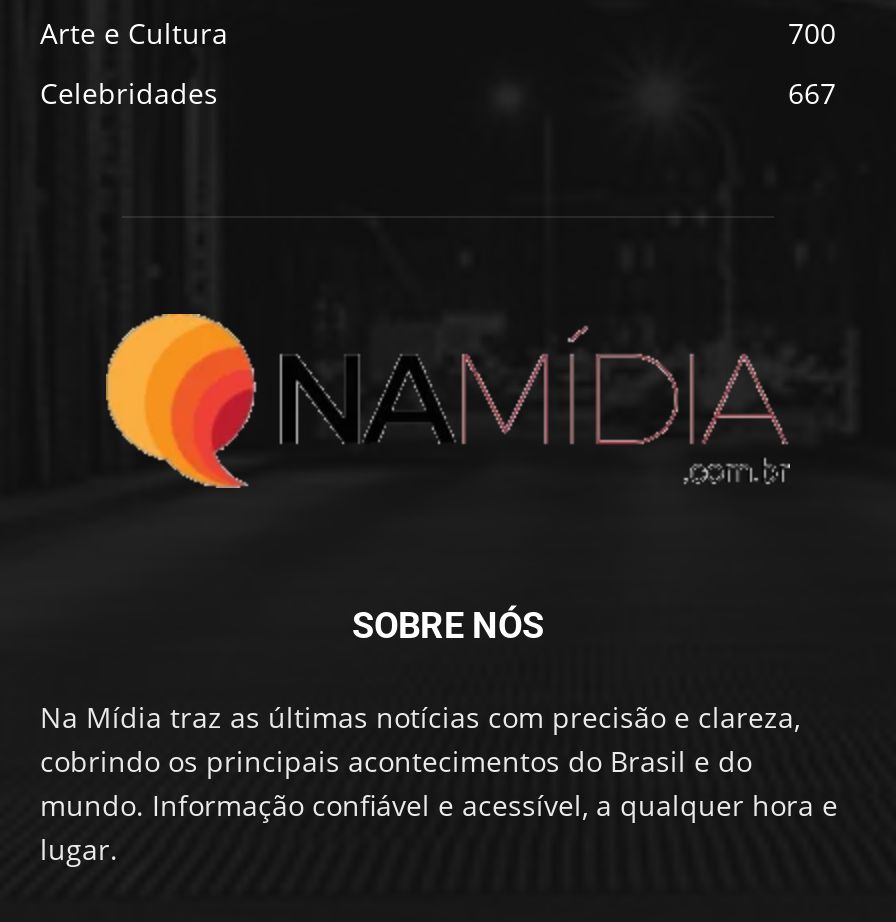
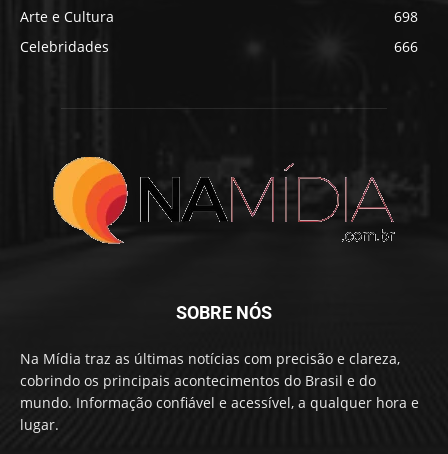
- 700
+ 698

- 667
+ 666
